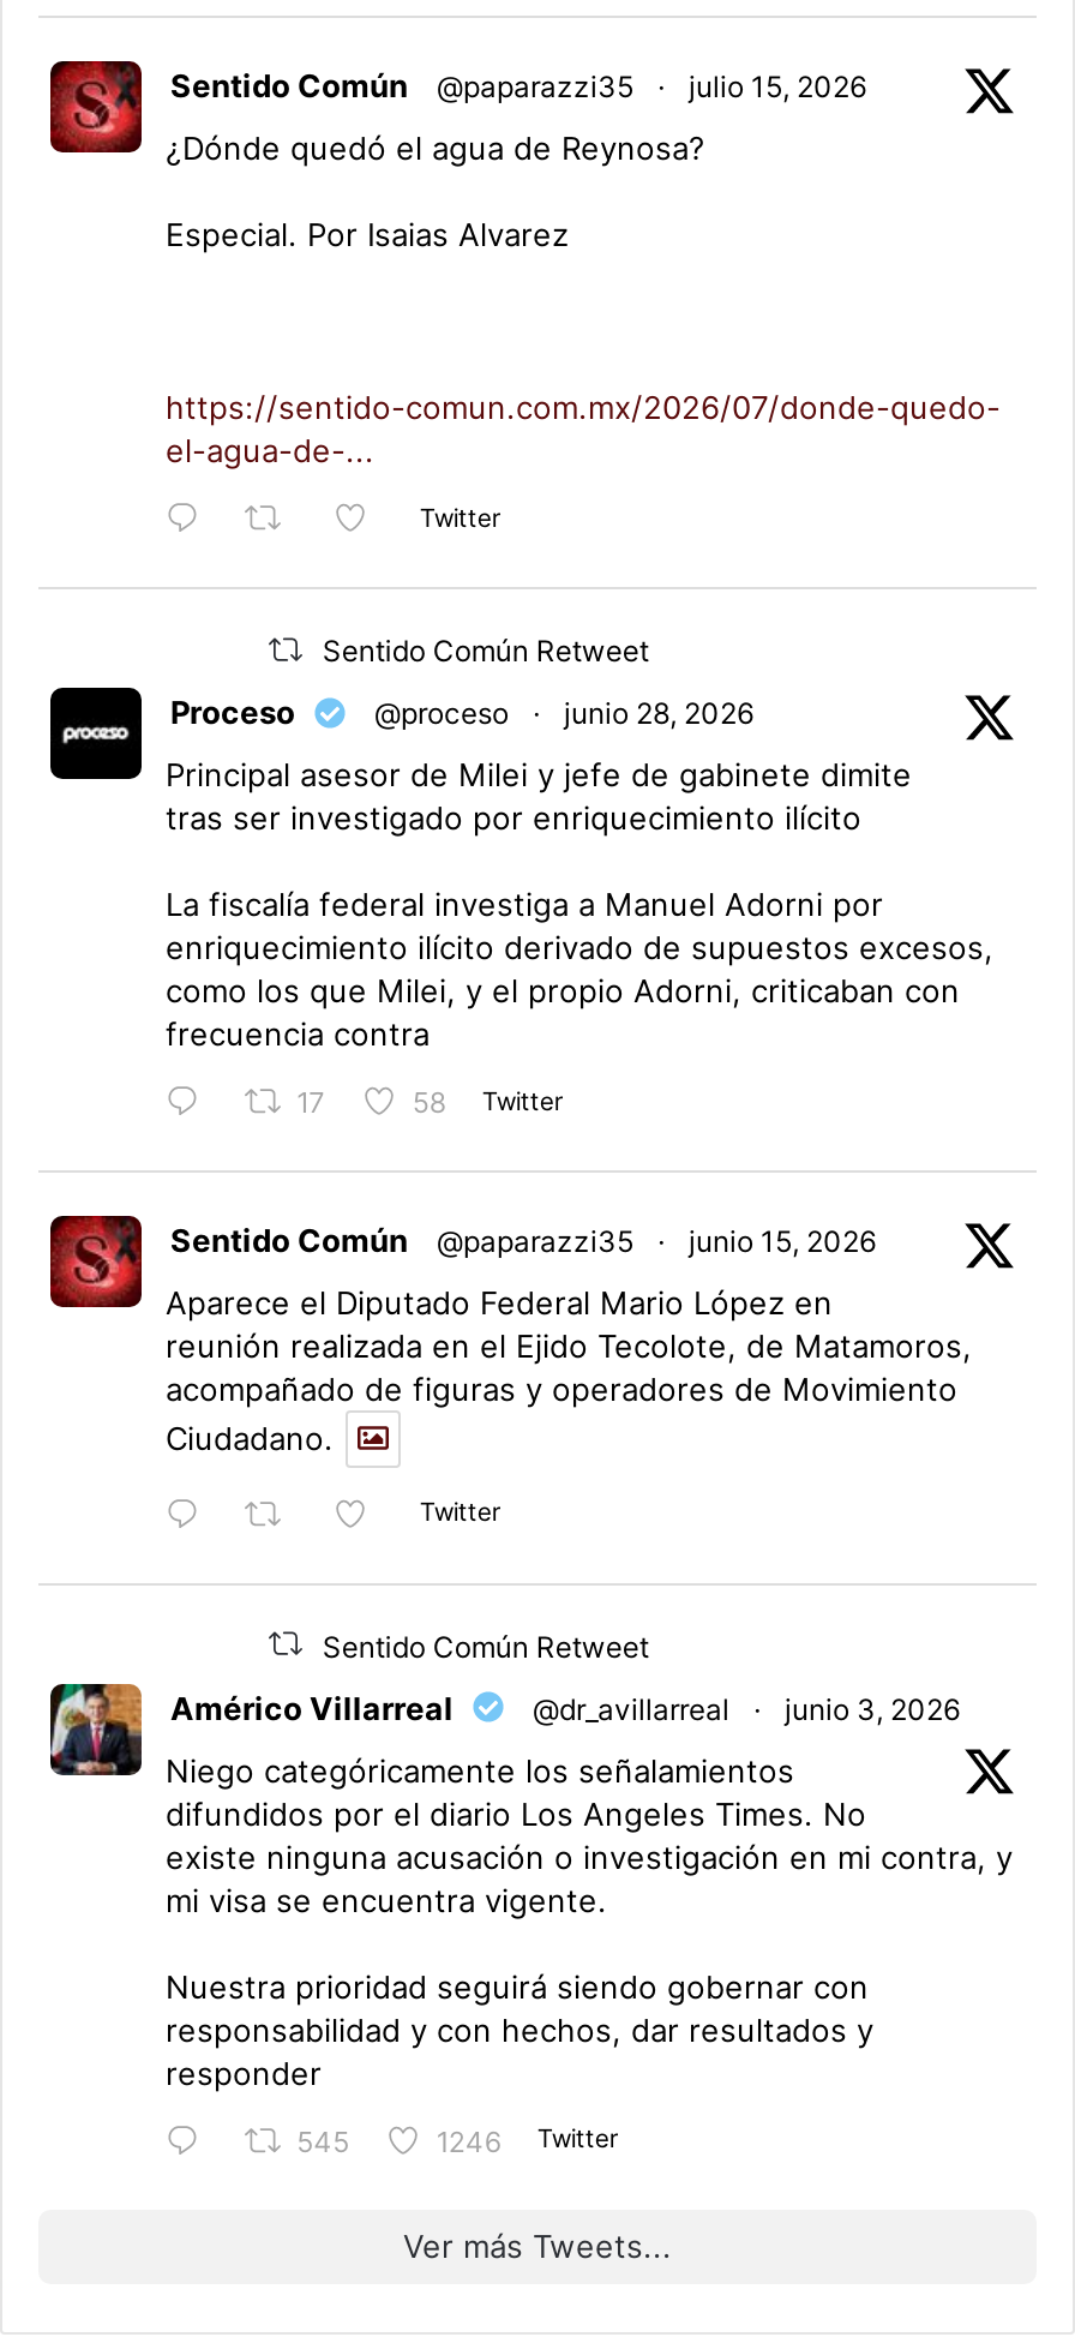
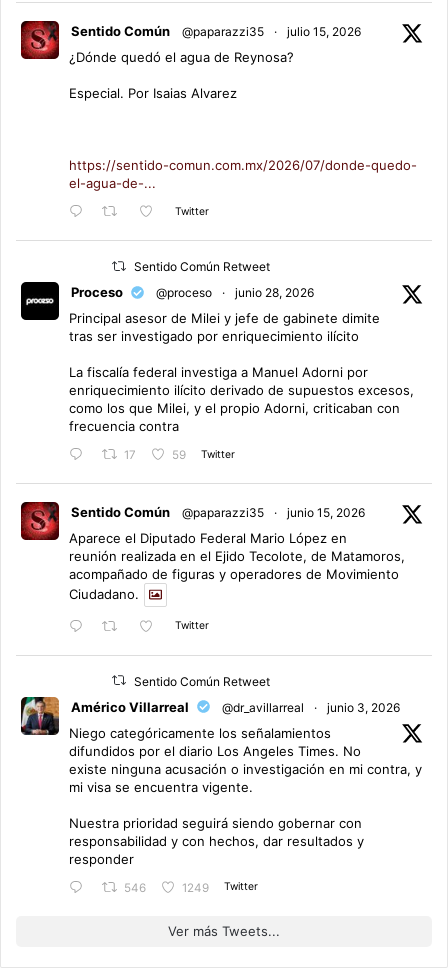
- 58 Twitter
+ 59 Twitter

- 545
+ 546

- 1246 Twitter
+ 1249 Twitter
